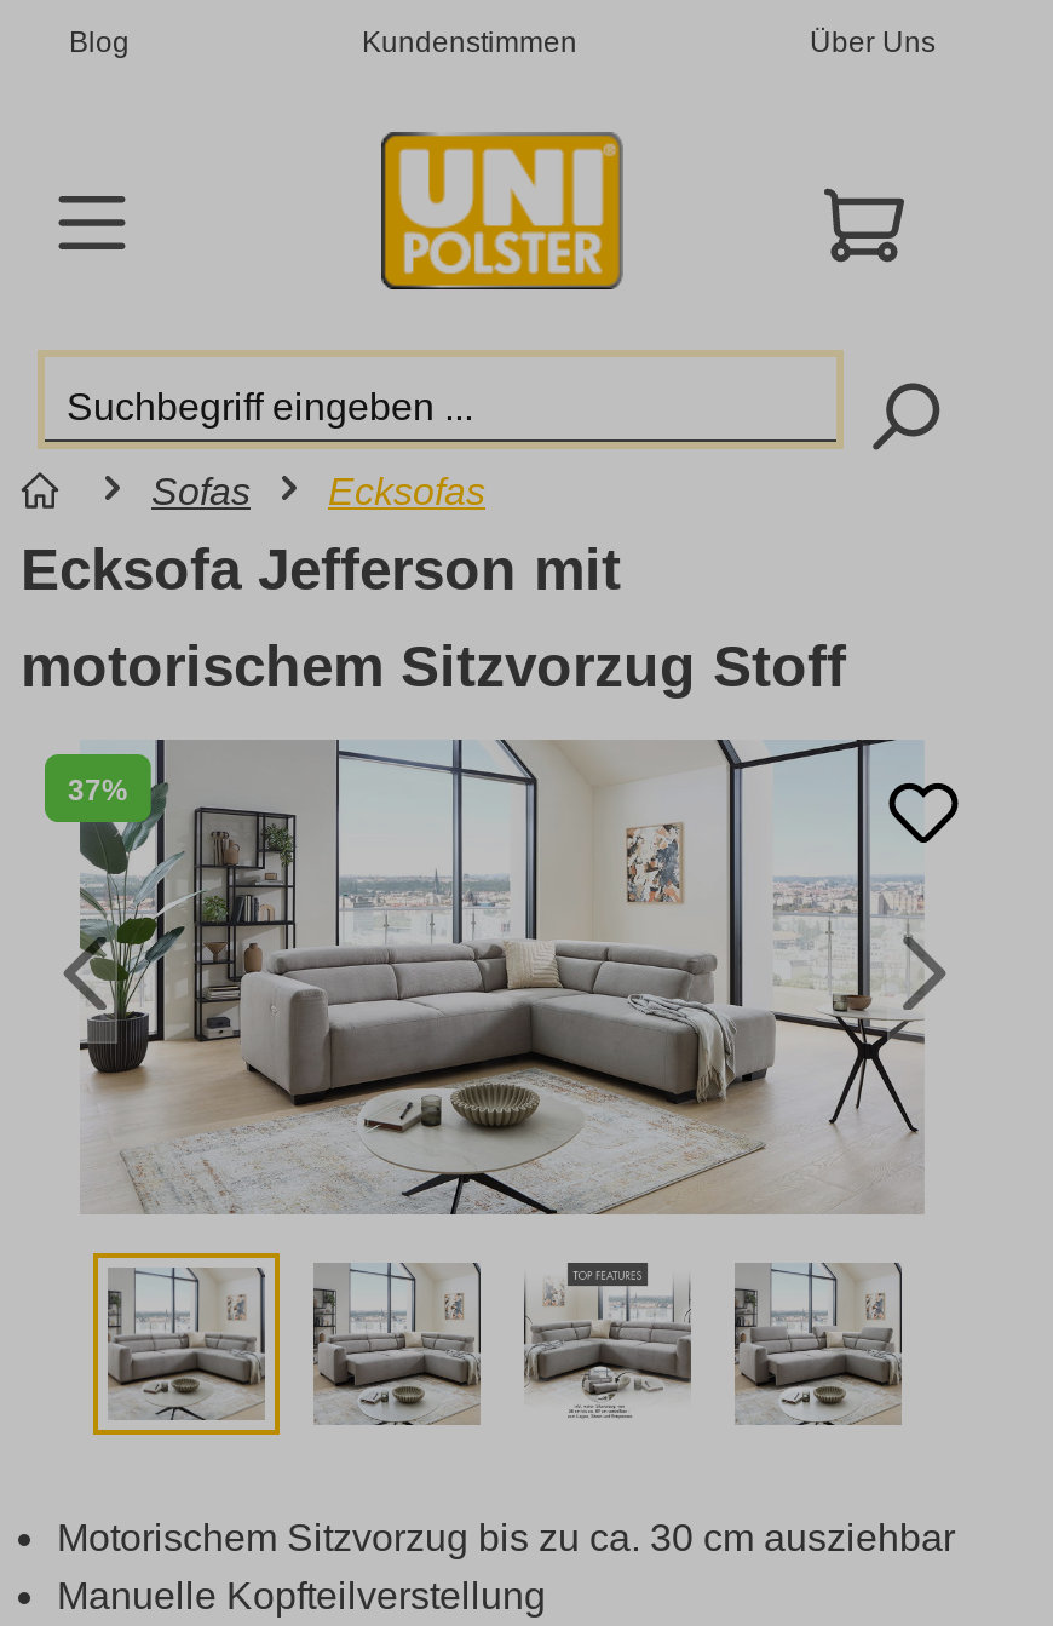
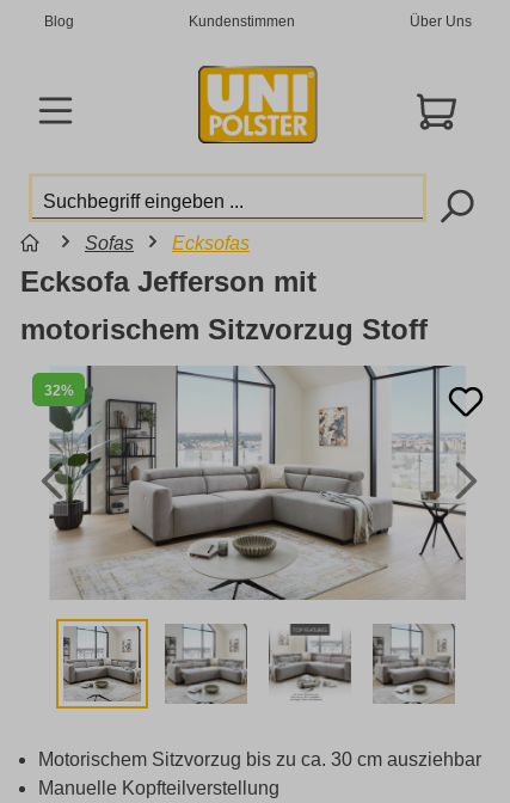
- 37%
+ 32%
